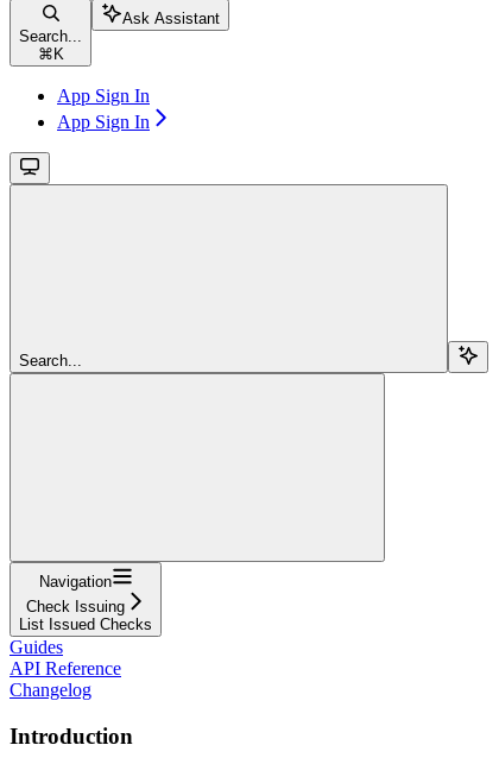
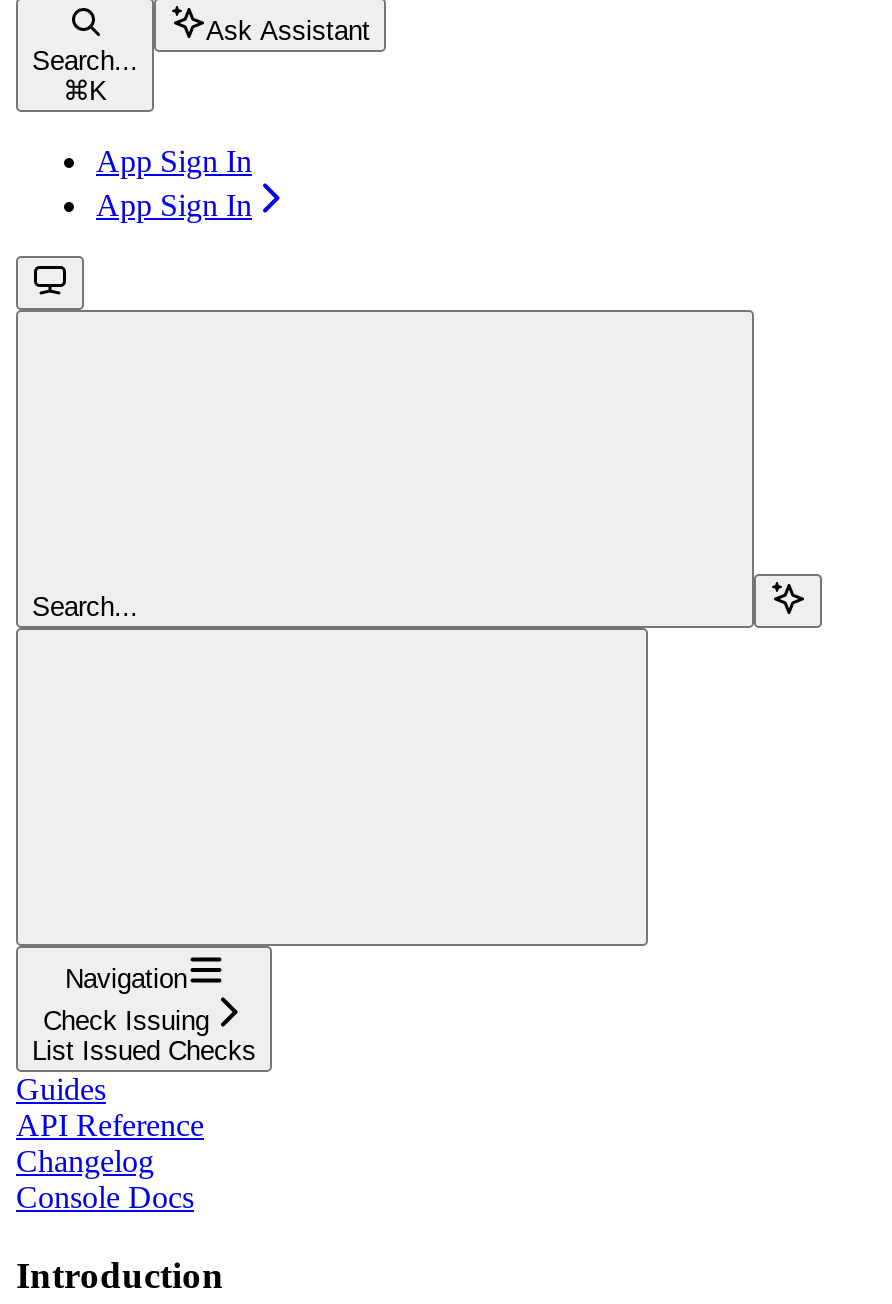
+ Console Docs
